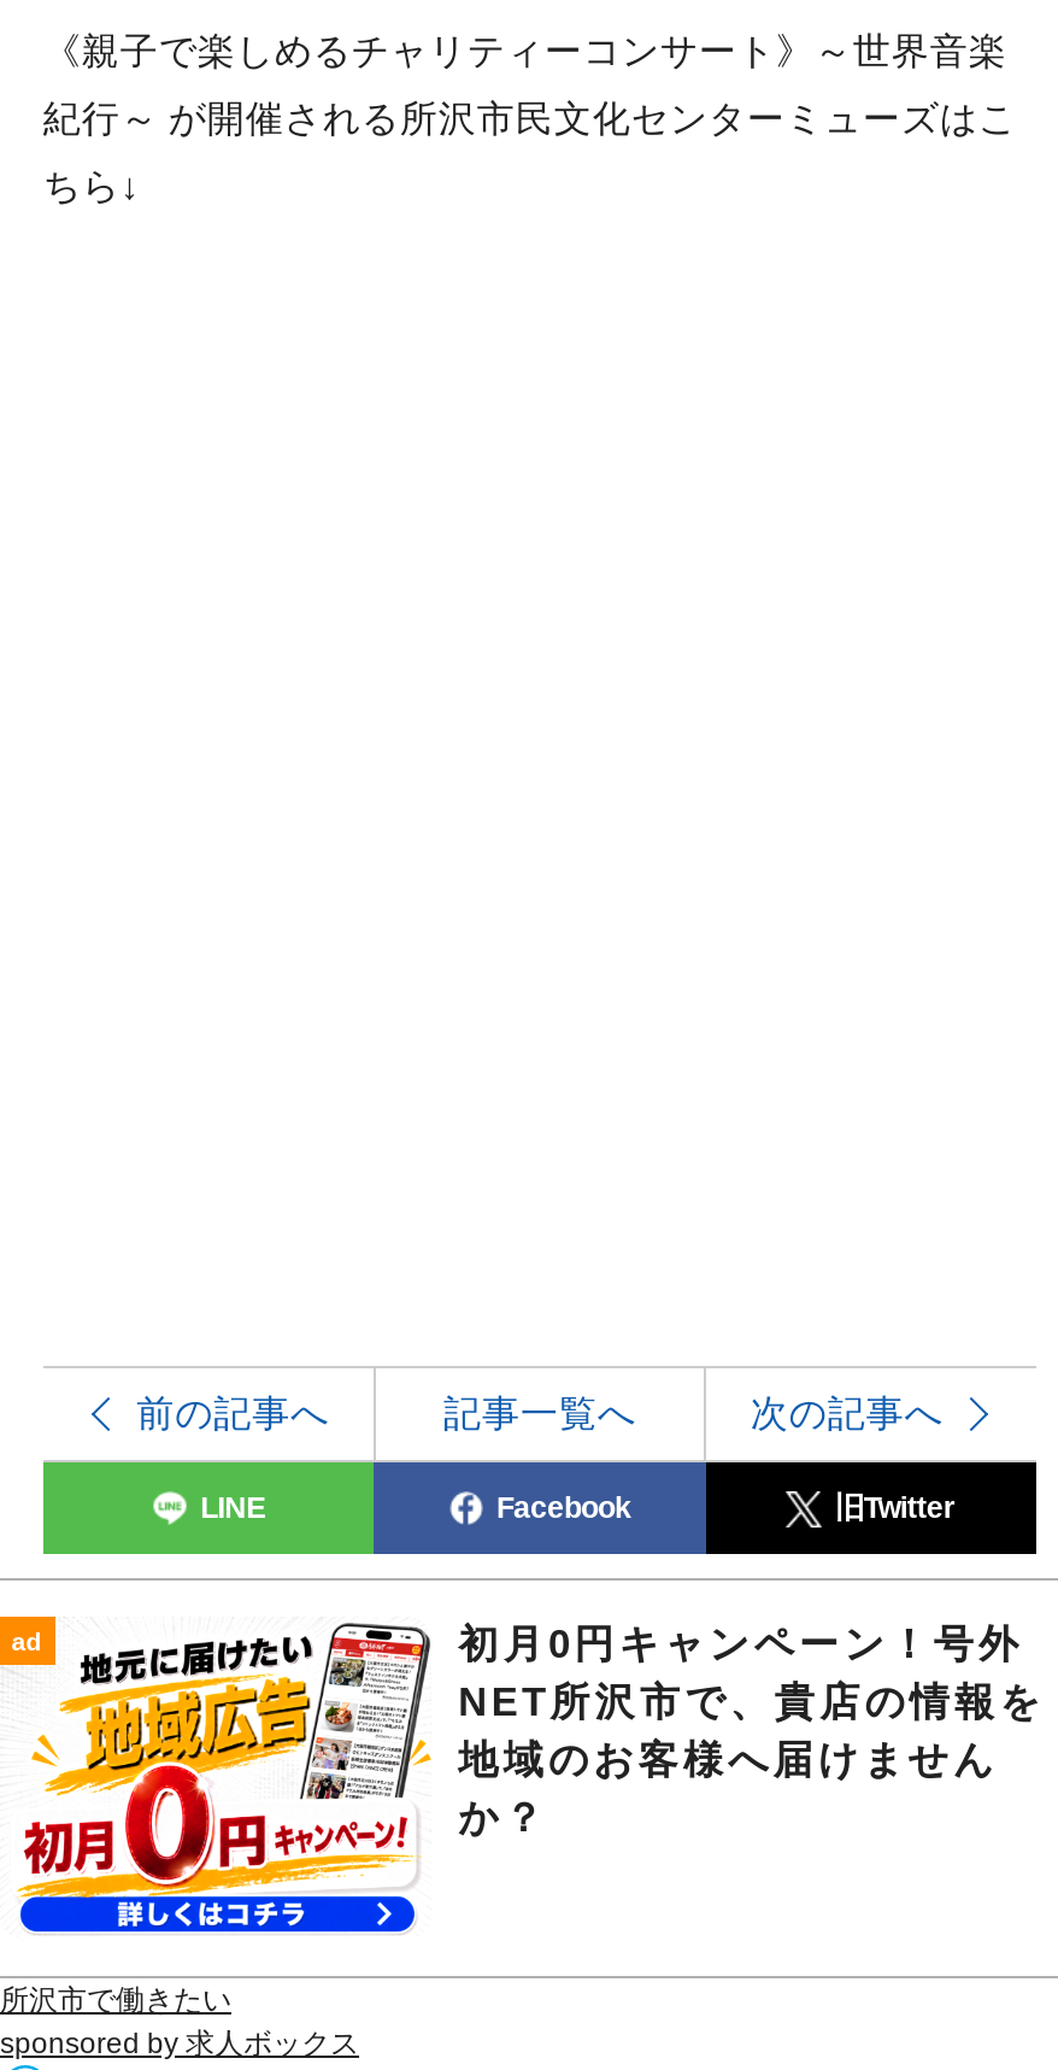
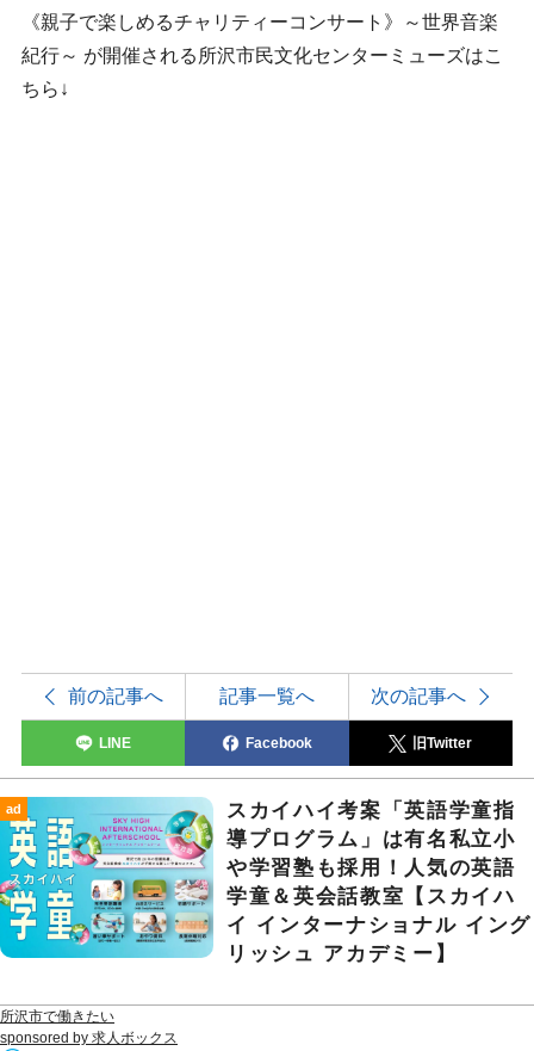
- [image]
- 初月0円キャンペーン！号外
- NET所沢市で、貴店の情報を
- 地域のお客様へ届けません
- か？
+ [image]
+ スカイハイ考案「英語学童指
+ 導プログラム」は有名私立小
+ や学習塾も採用！人気の英語
+ 学童＆英会話教室【スカイハ
+ イ インターナショナル イング
+ リッシュ アカデミー】
